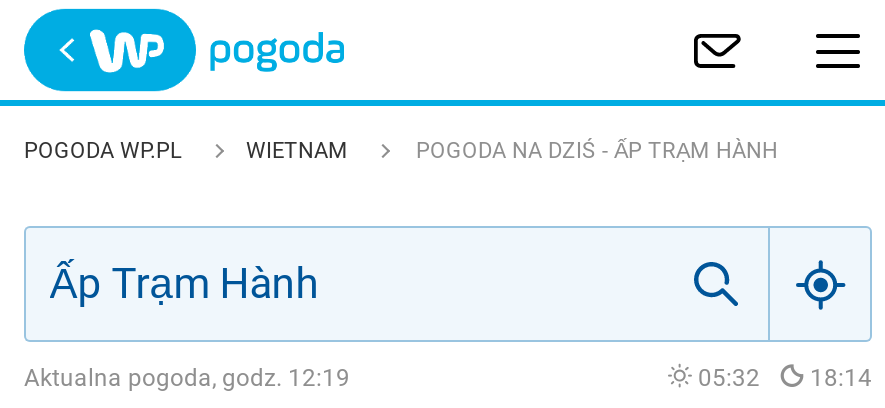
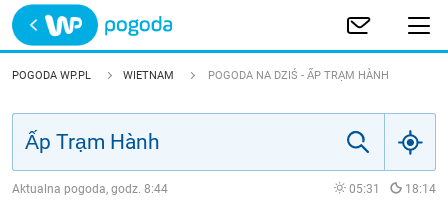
- Aktualna pogoda, godz. 12:19
+ Aktualna pogoda, godz. 8:44

- 05:32 18:14
+ 05:31 18:14
